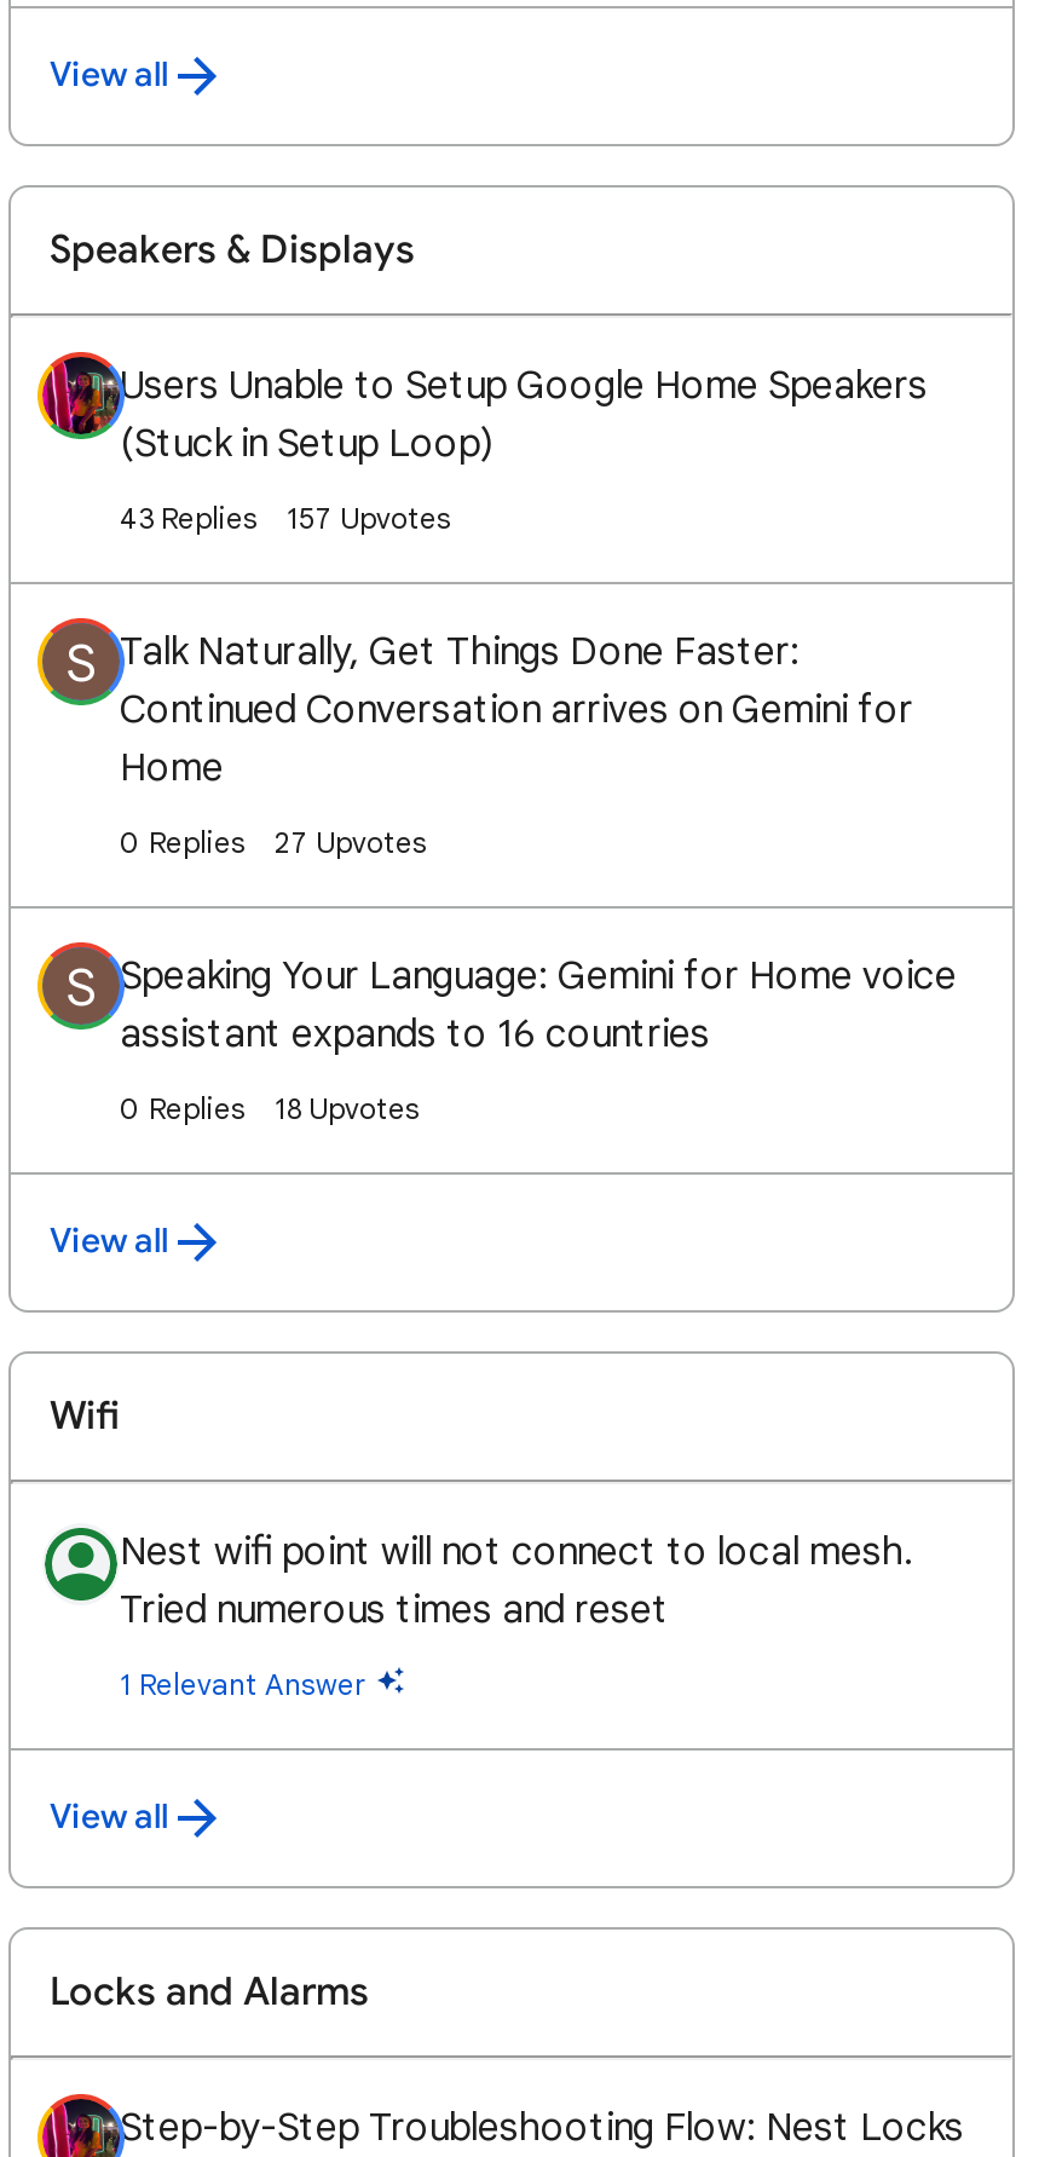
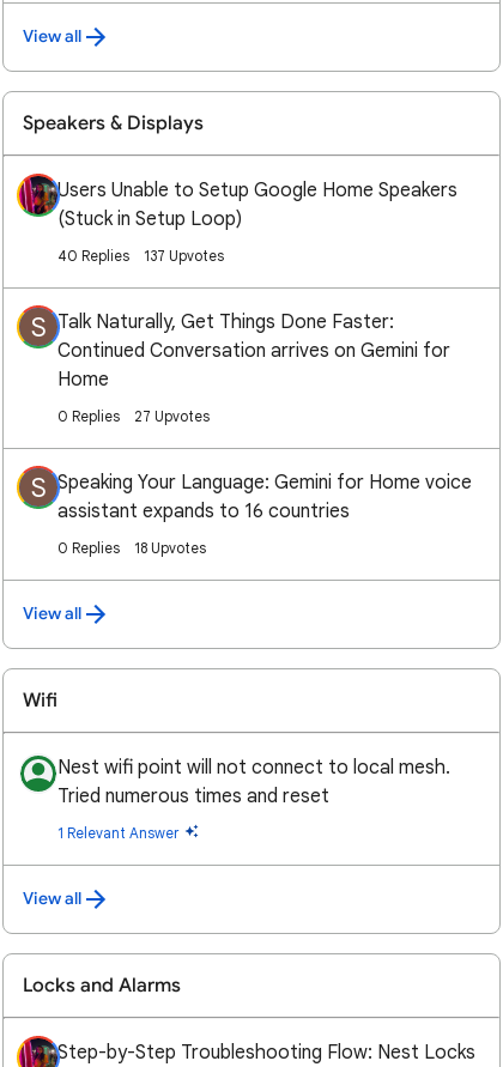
- 43 Replies
+ 40 Replies

- 157 Upvotes
+ 137 Upvotes
